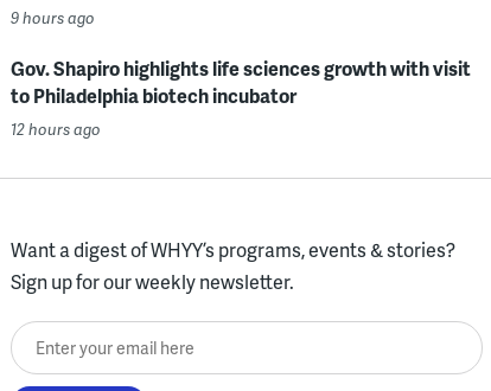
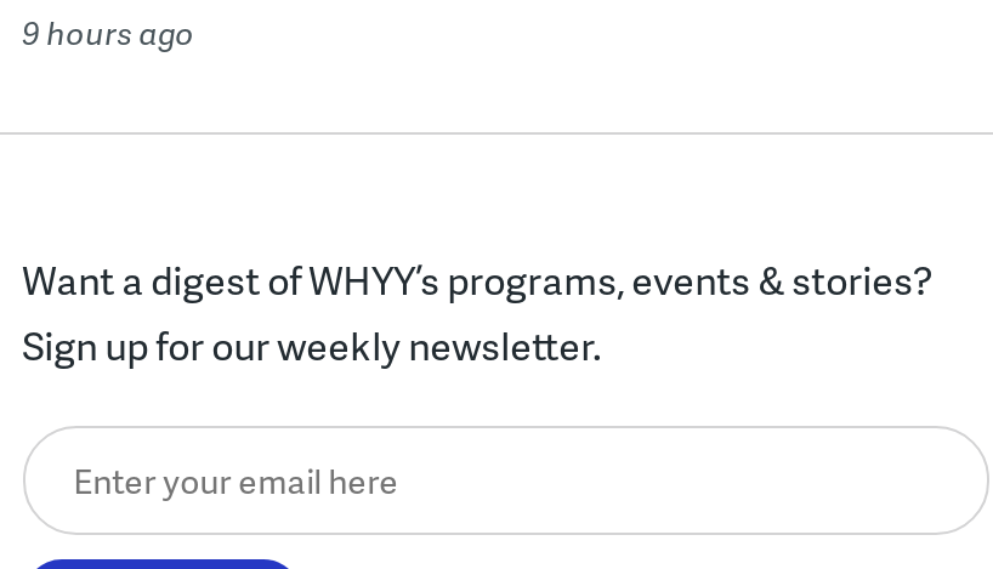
- Gov. Shapiro highlights life sciences growth with visit
- to Philadelphia biotech incubator
- 12 hours ago
